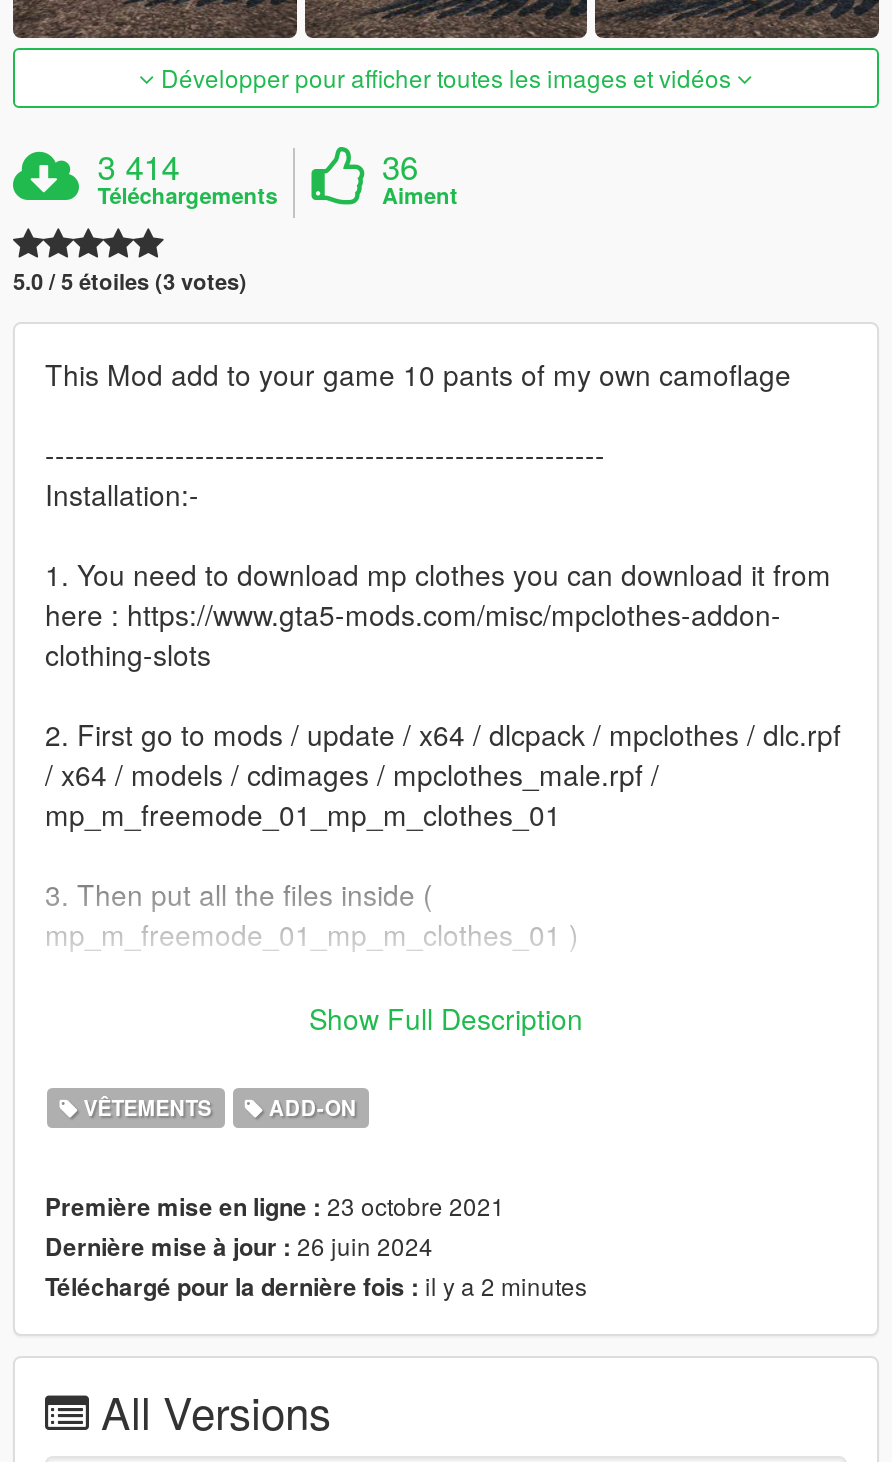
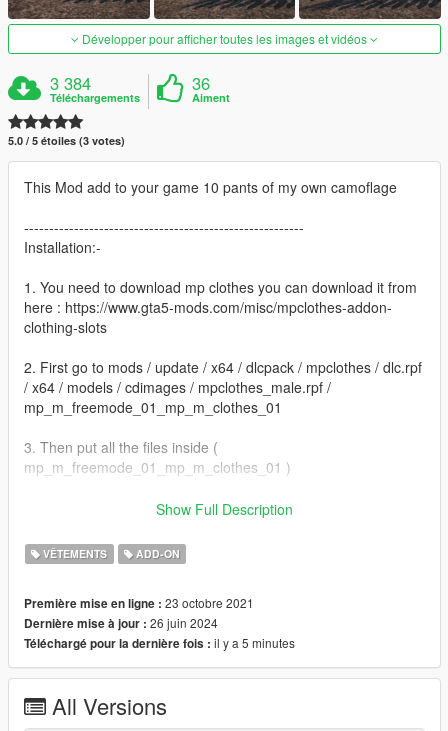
- 3 414
+ 3 384

- Téléchargé pour la dernière fois : il y a 2 minutes
+ Téléchargé pour la dernière fois : il y a 5 minutes
